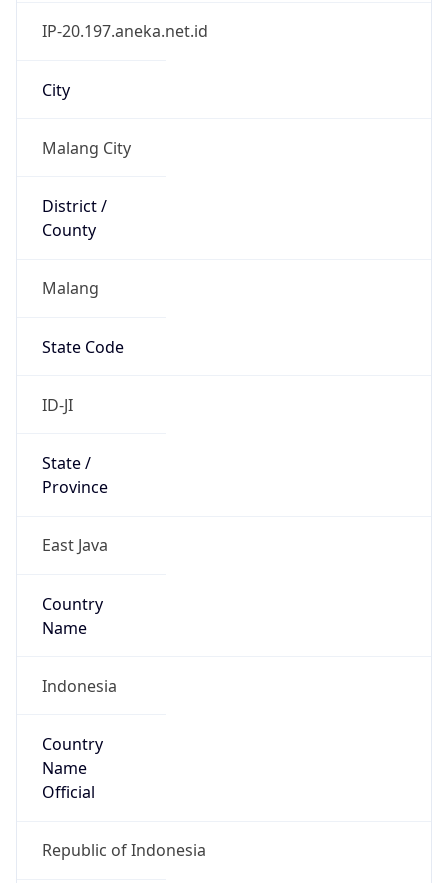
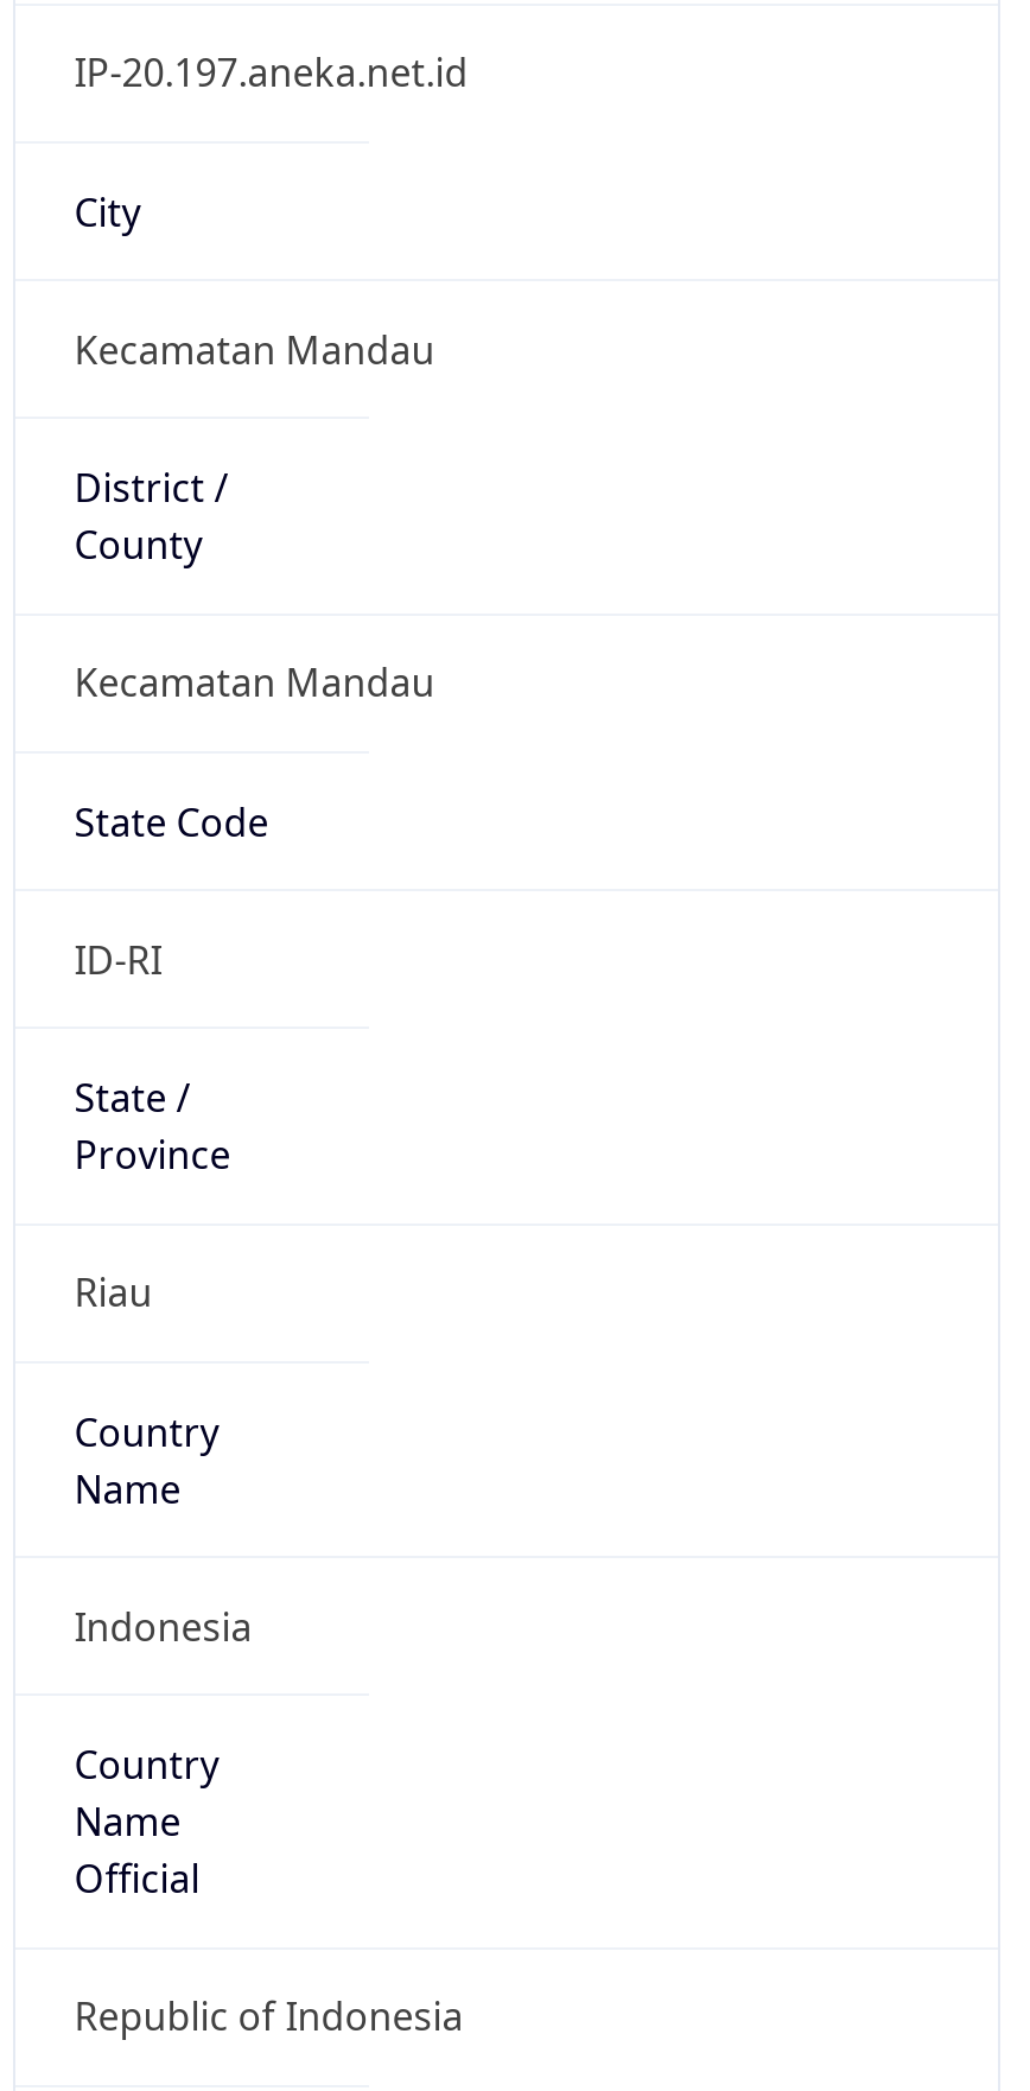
- Malang City
+ Kecamatan Mandau

- Malang
+ Kecamatan Mandau

- ID-JI
+ ID-RI

- East Java
+ Riau
